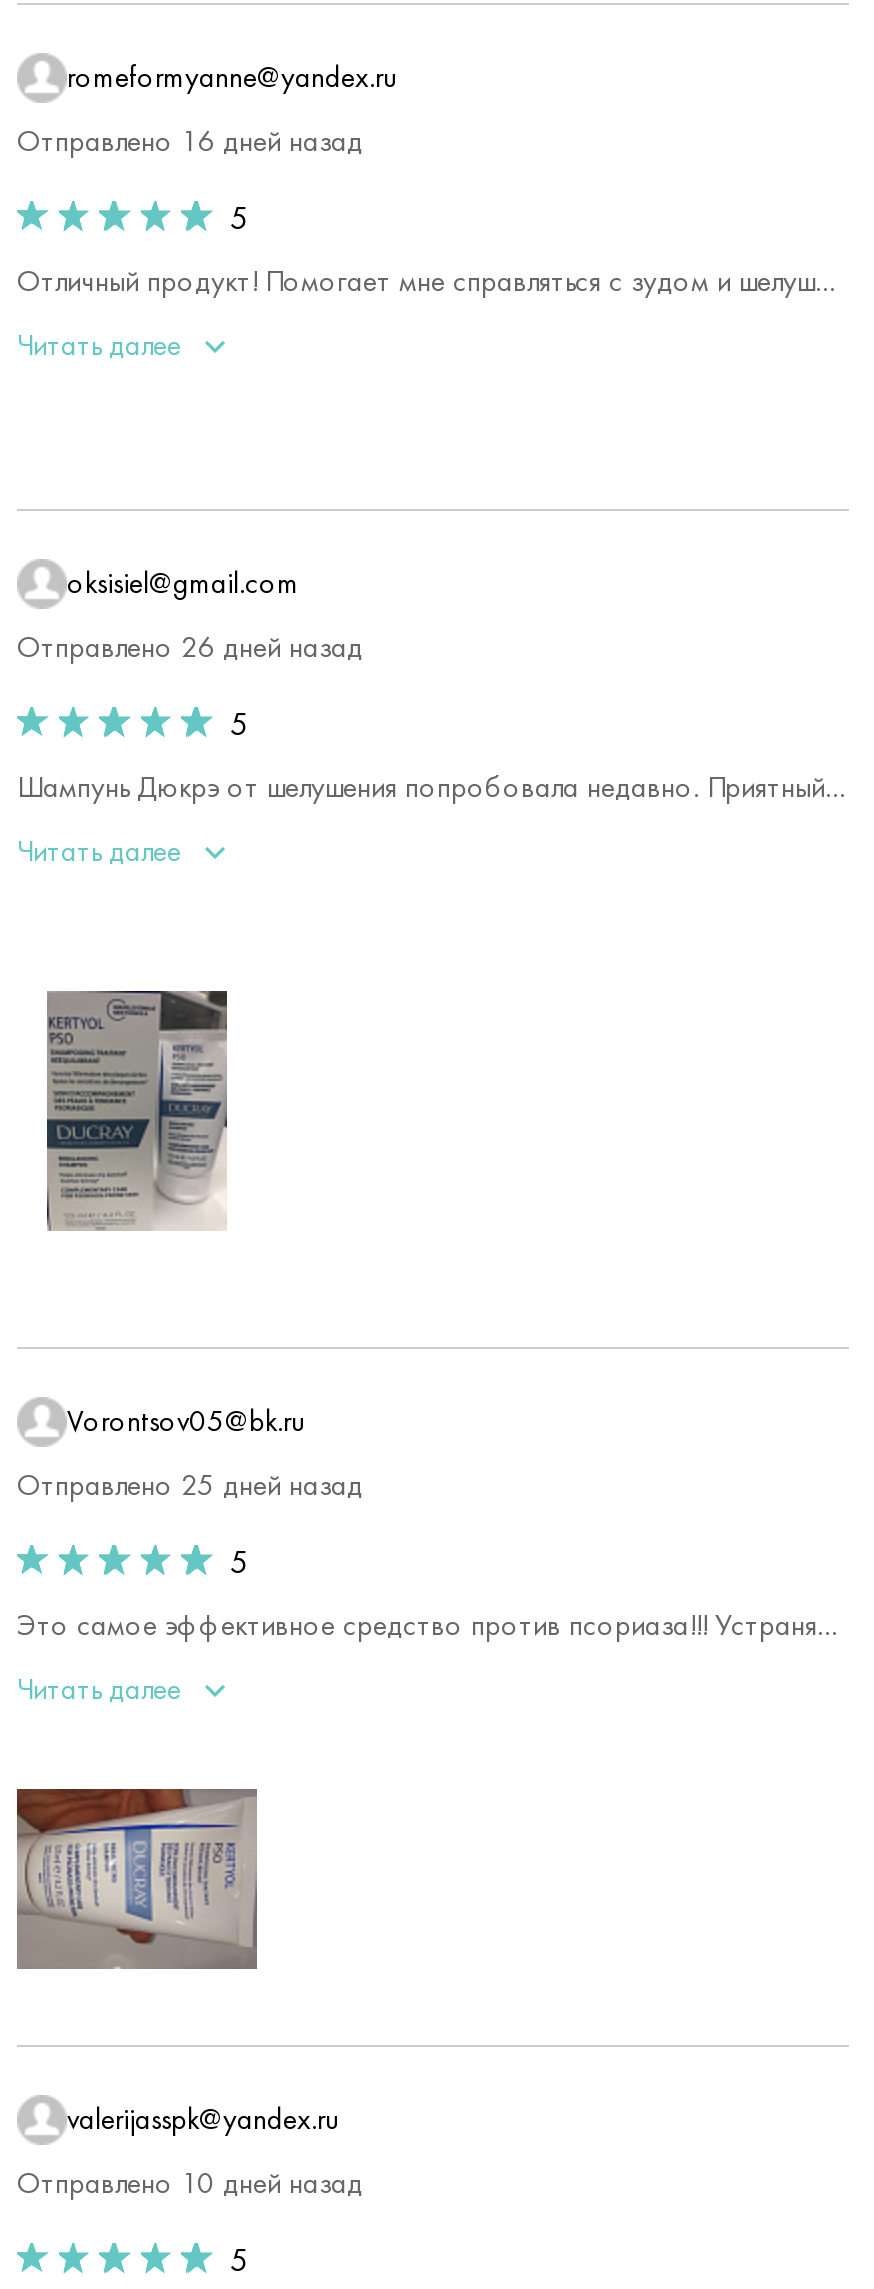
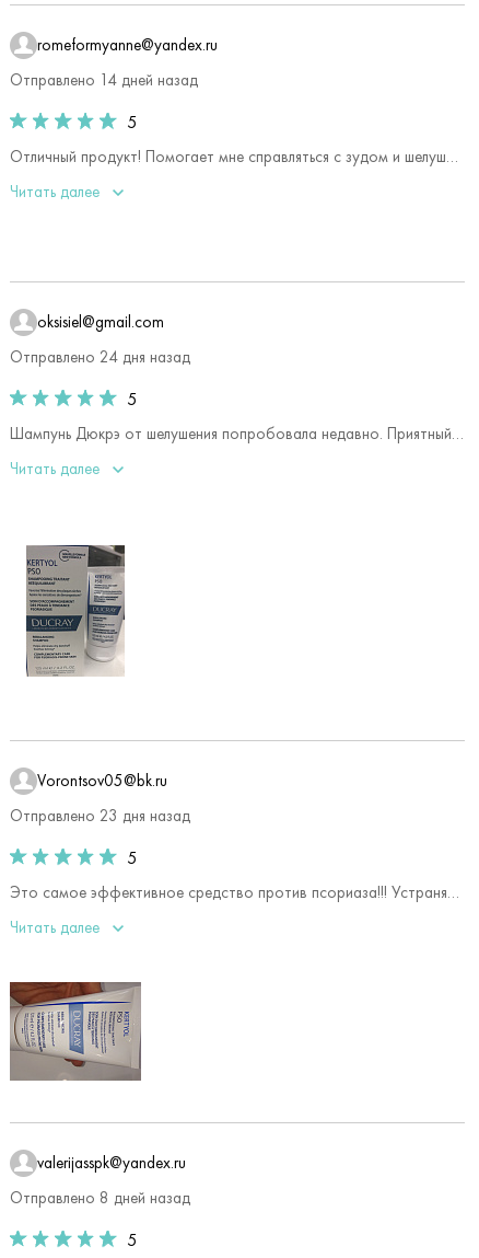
- Отправлено 16 дней назад
+ Отправлено 14 дней назад

- Отправлено 26 дней назад
+ Отправлено 24 дня назад

- Отправлено 25 дней назад
+ Отправлено 23 дня назад

- Отправлено 10 дней назад
+ Отправлено 8 дней назад
